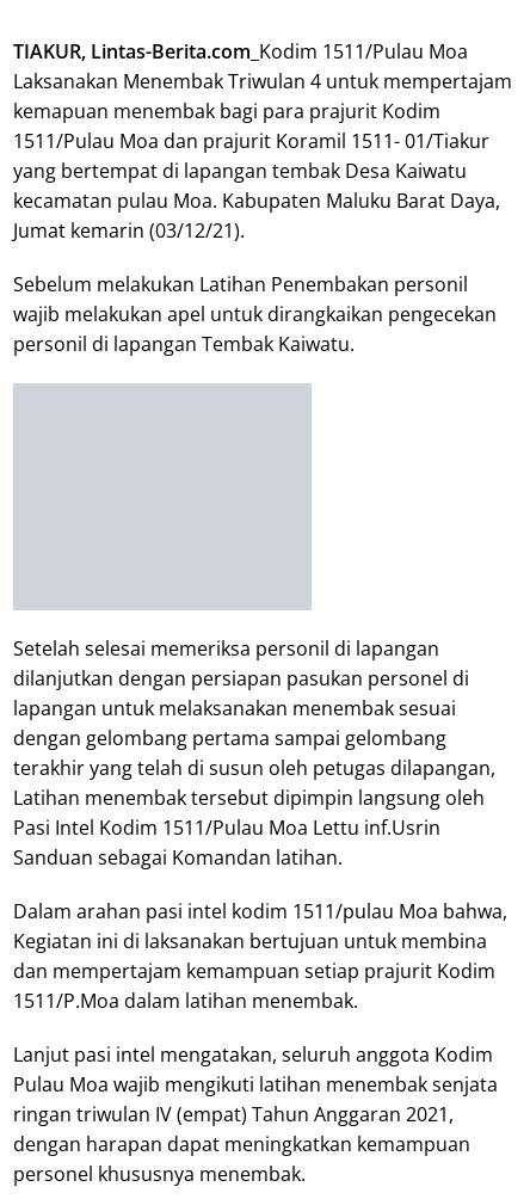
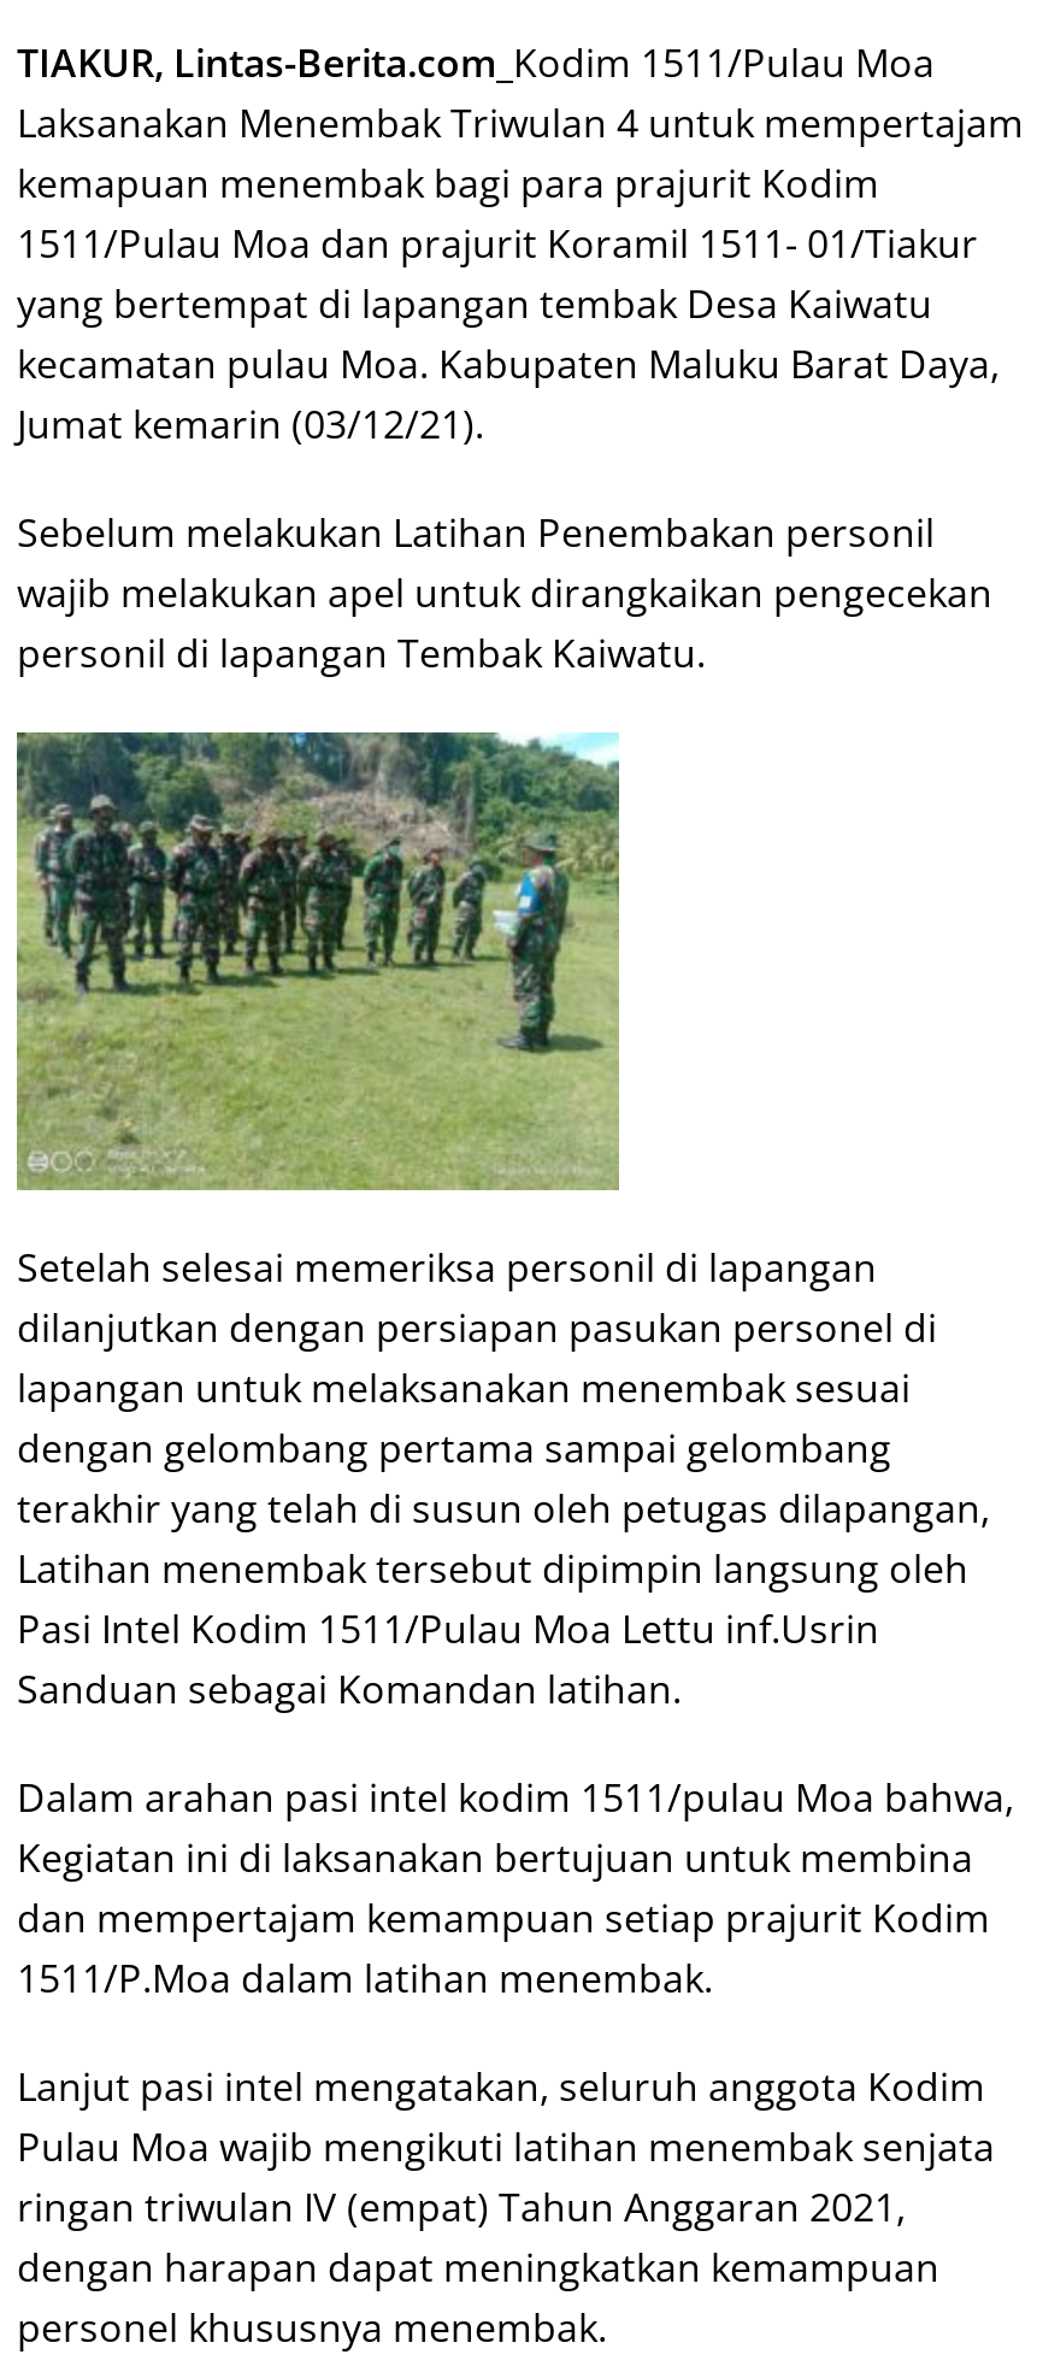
+ [image]
